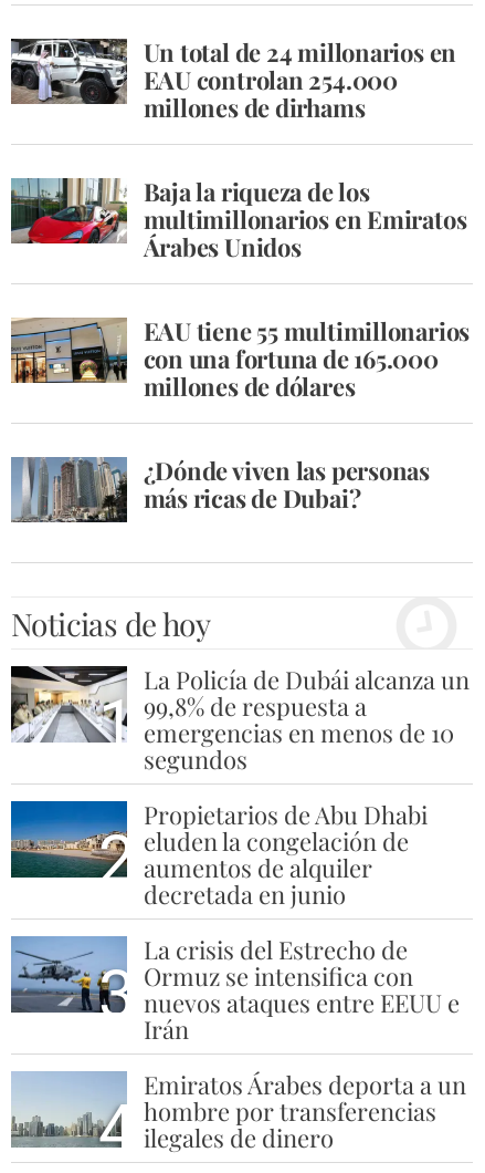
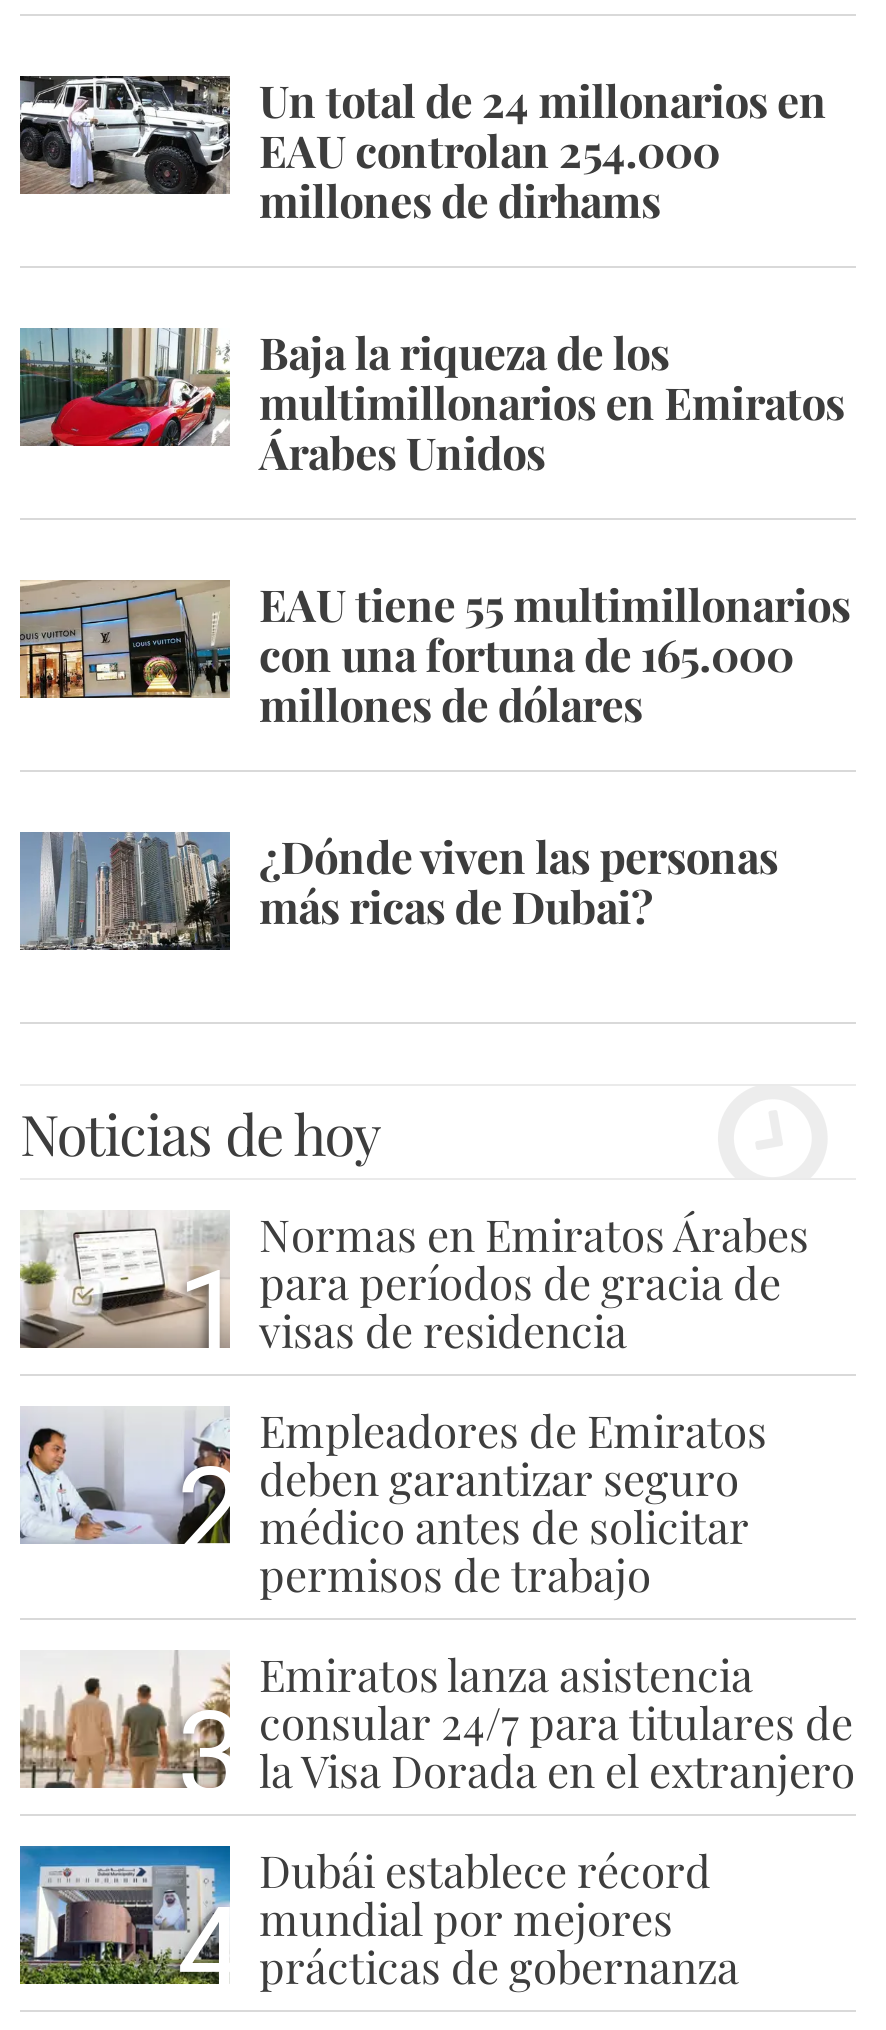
- [image]
- La Policía de Dubái alcanza un
- 99,8% de respuesta a
- emergencias en menos de 10
- segundos
+ [image]
+ Normas en Emiratos Árabes
+ para períodos de gracia de
+ visas de residencia

- [image]
- Propietarios de Abu Dhabi
- eluden la congelación de
- aumentos de alquiler
- decretada en junio
+ [image]
+ Empleadores de Emiratos
+ deben garantizar seguro
+ médico antes de solicitar
+ permisos de trabajo

- [image]
- La crisis del Estrecho de
- Ormuz se intensifica con
- nuevos ataques entre EEUU e
- Irán
+ [image]
+ Emiratos lanza asistencia
+ consular 24/7 para titulares de
+ la Visa Dorada en el extranjero

- [image]
- Emiratos Árabes deporta a un
- hombre por transferencias
- ilegales de dinero
+ [image]
+ Dubái establece récord
+ mundial por mejores
+ prácticas de gobernanza
